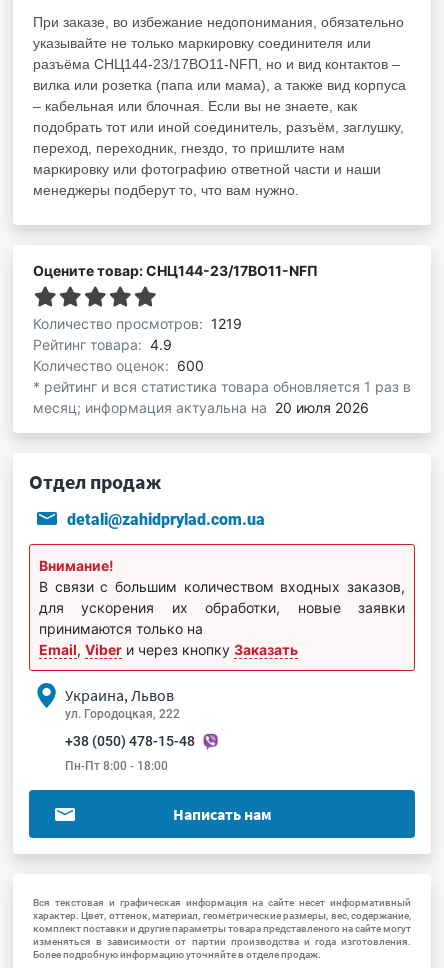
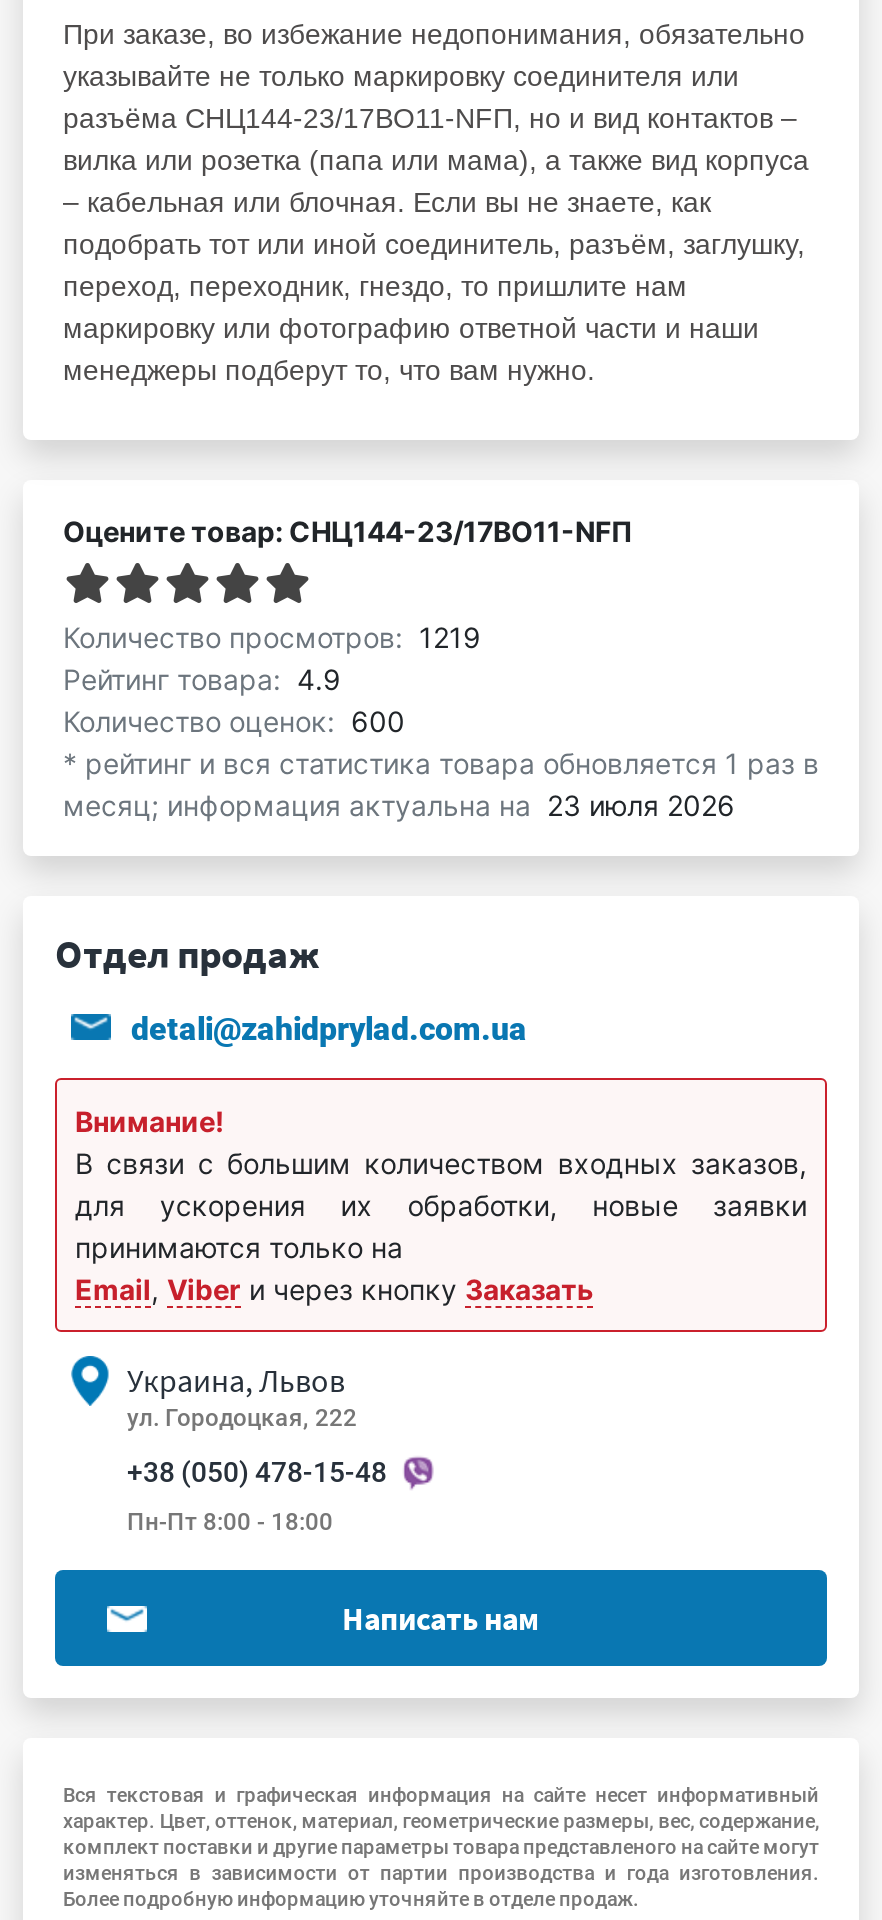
- месяц; информация актуальна на 20 июля 2026
+ месяц; информация актуальна на 23 июля 2026
